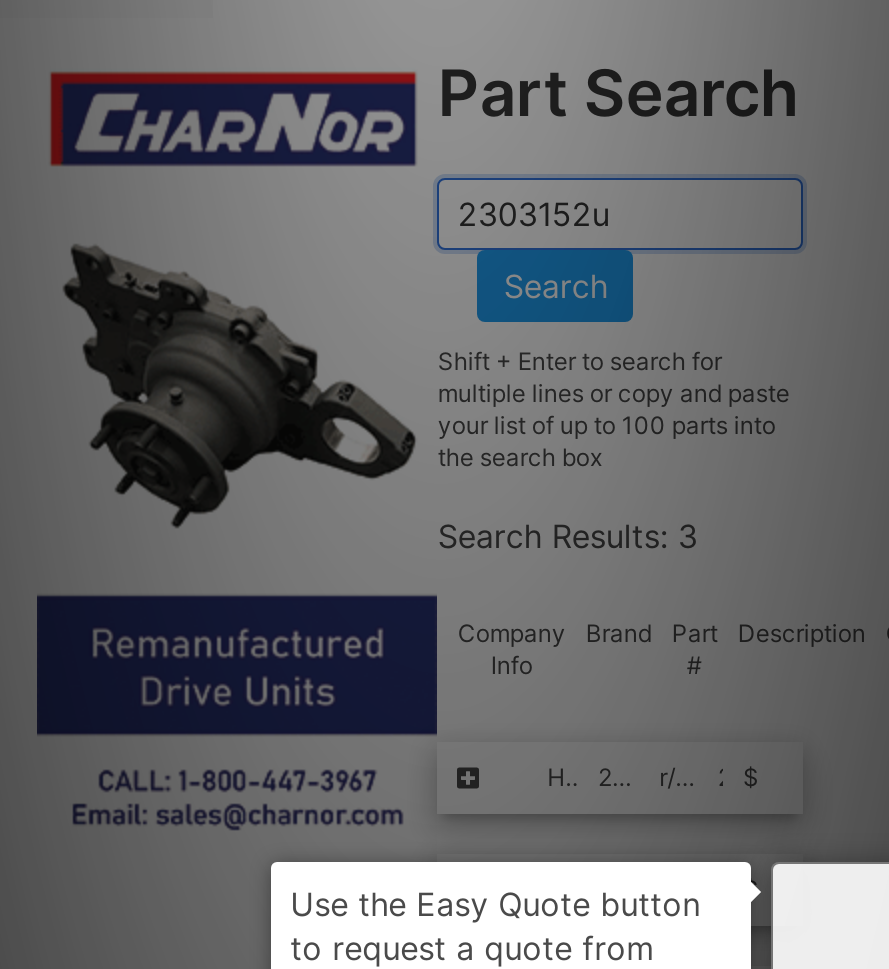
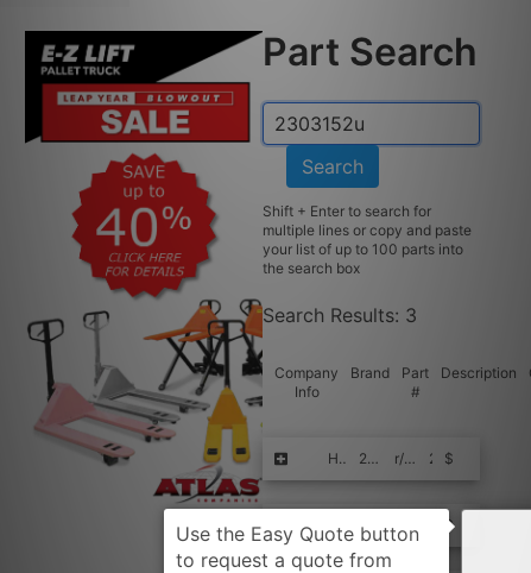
- [image]
+ [image]
